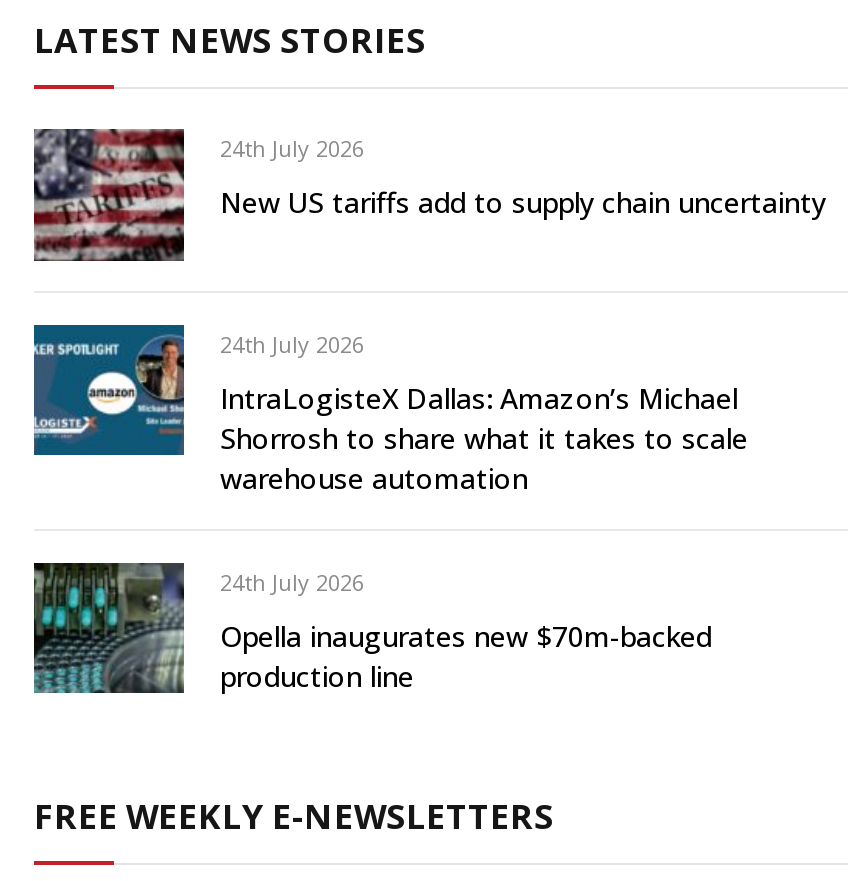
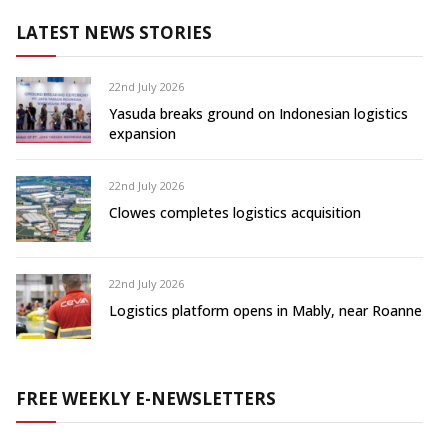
- [image]
- 24th July 2026
+ [image]
+ 22nd July 2026

- New US tariffs add to supply chain uncertainty
+ Yasuda breaks ground on Indonesian logistics
+ expansion

- [image]
- 24th July 2026
+ [image]
+ 22nd July 2026

- IntraLogisteX Dallas: Amazon’s Michael
- Shorrosh to share what it takes to scale
- warehouse automation
+ Clowes completes logistics acquisition

- [image]
- 24th July 2026
+ [image]
+ 22nd July 2026

- Opella inaugurates new $70m-backed
- production line
+ Logistics platform opens in Mably, near Roanne
